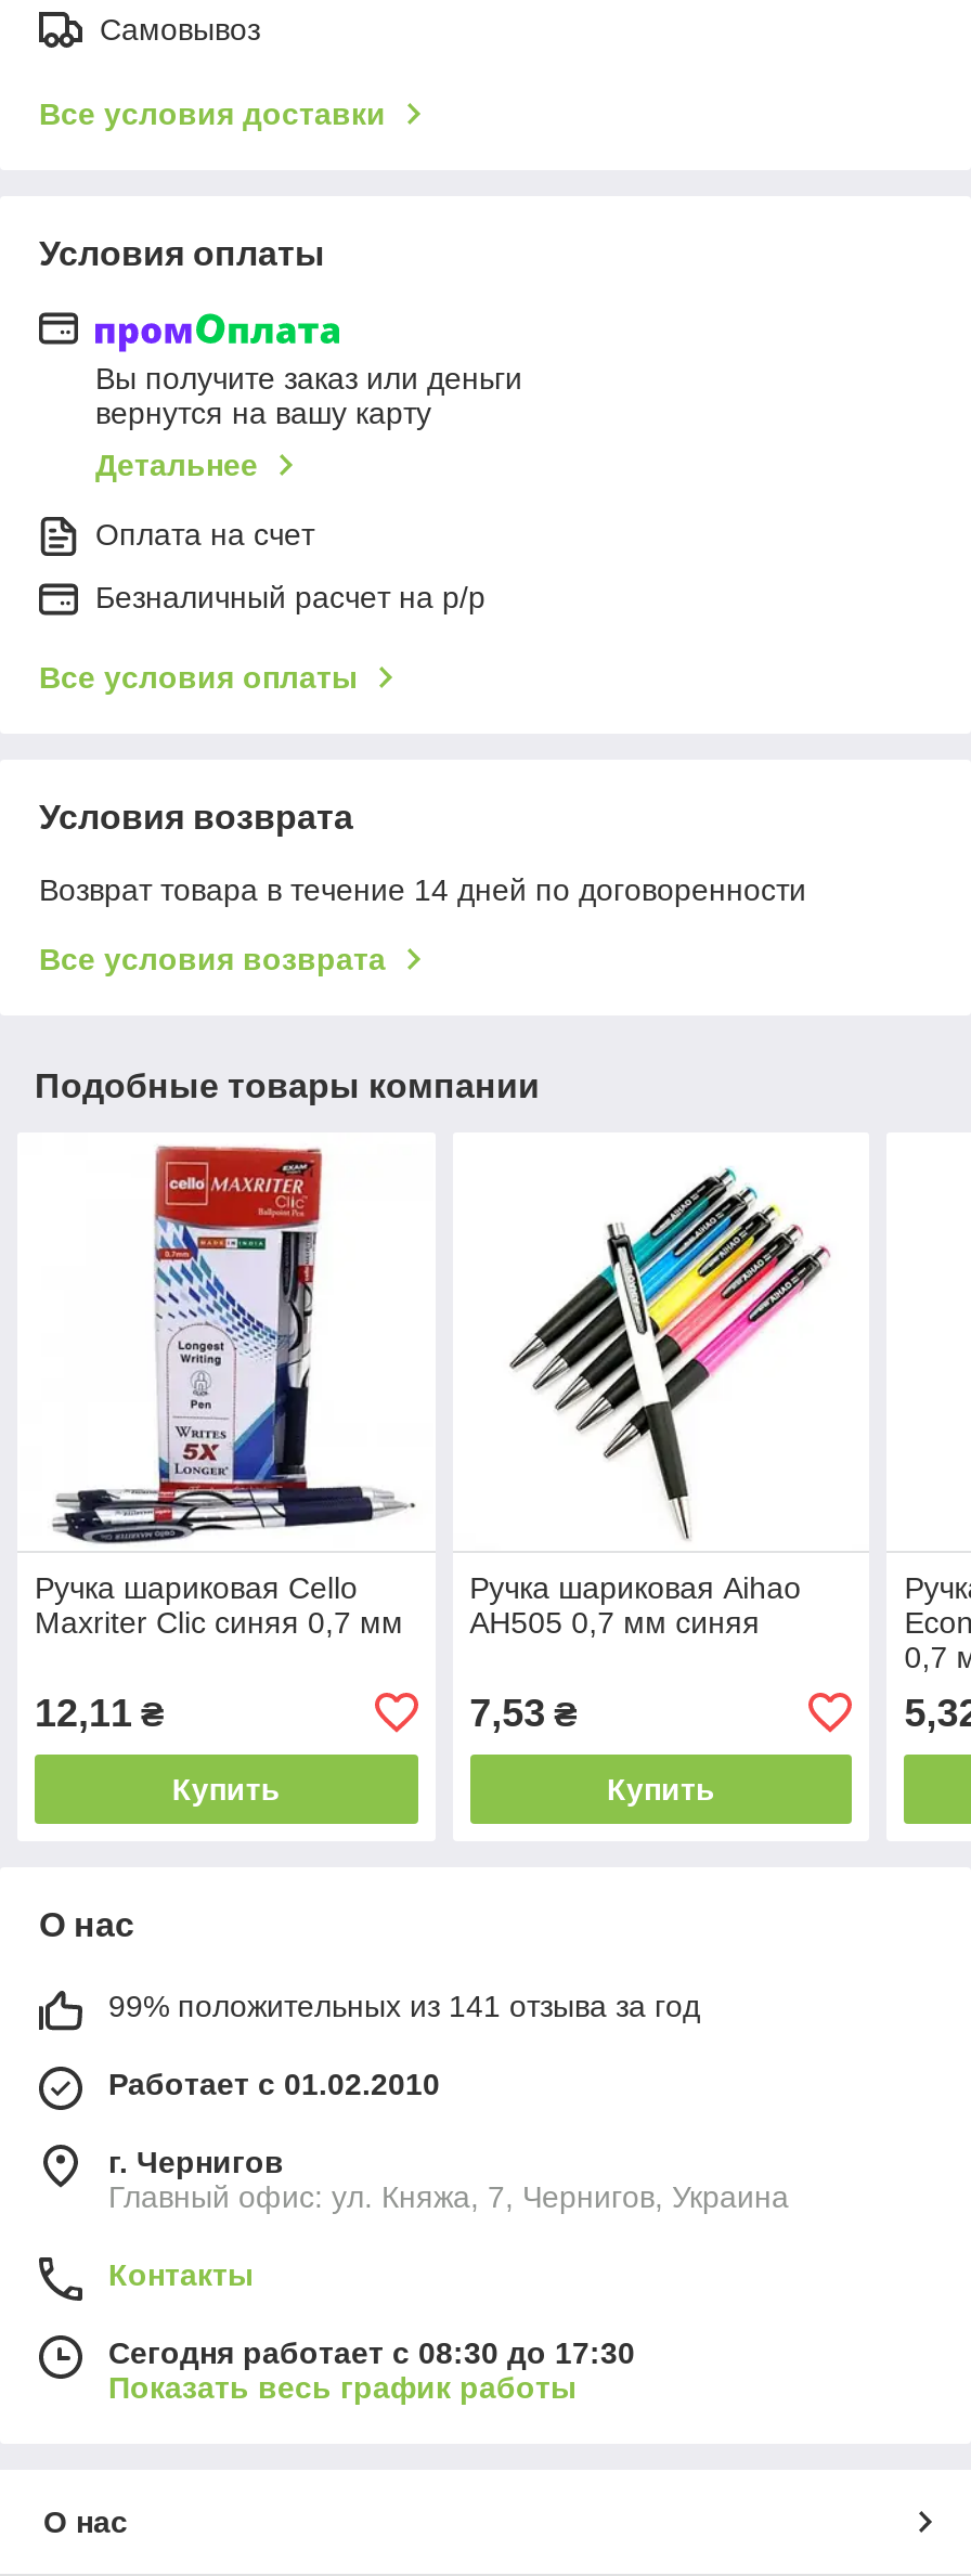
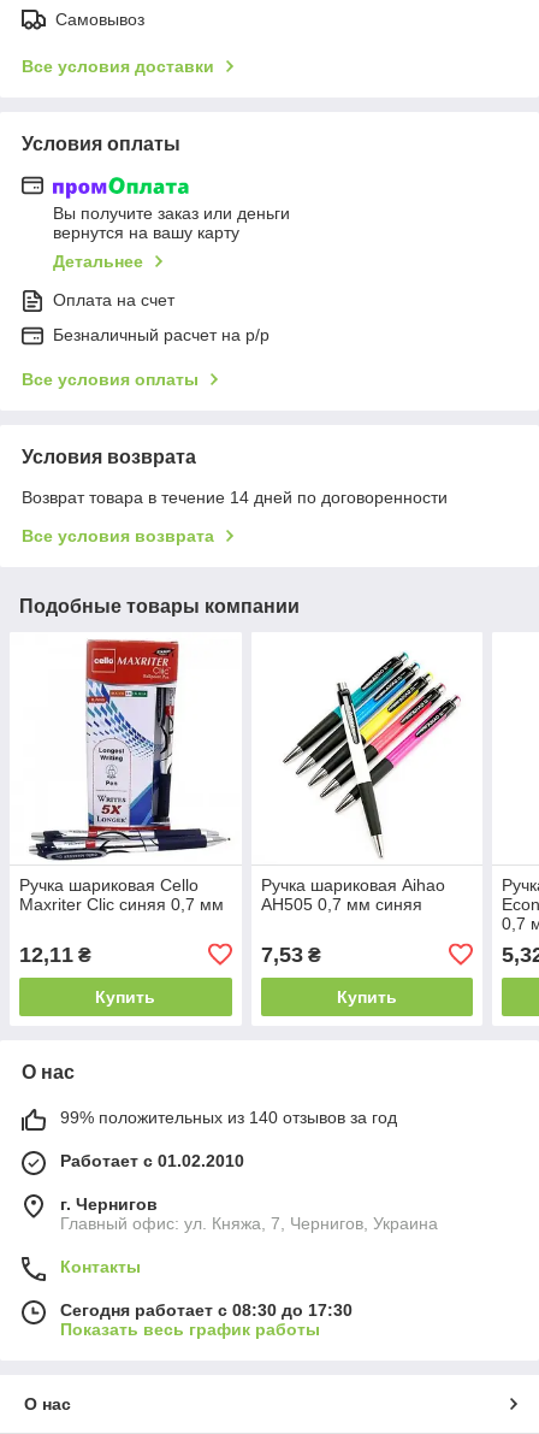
- 99% положительных из 141 отзыва за год
+ 99% положительных из 140 отзывов за год
